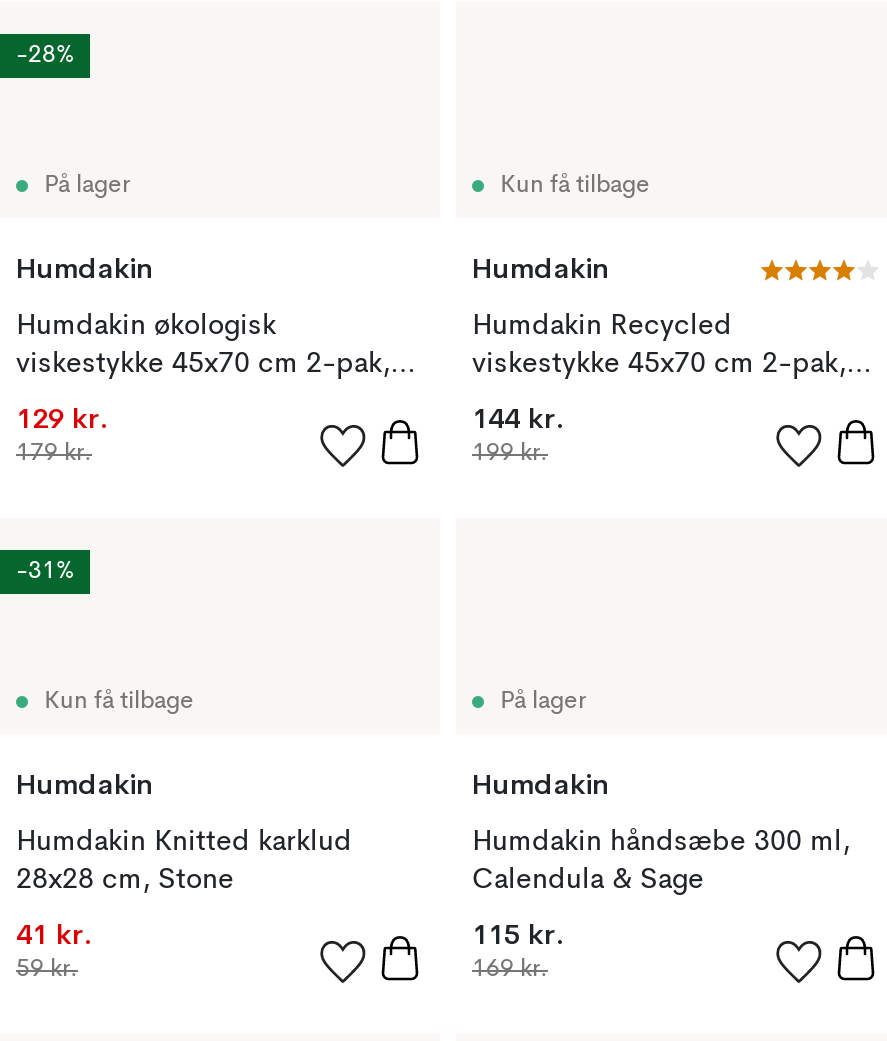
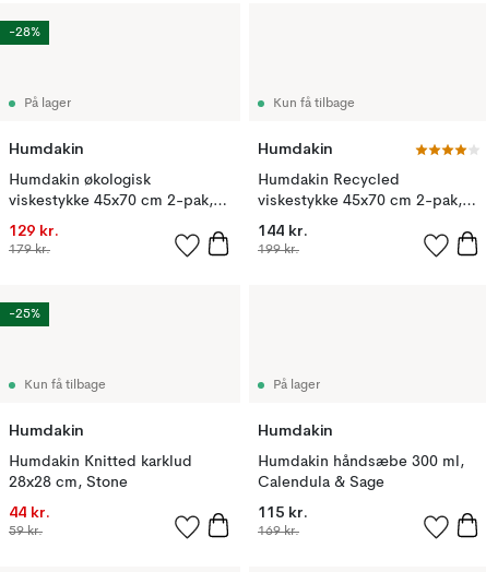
- -31%
+ -25%

- 41 kr.
+ 44 kr.
